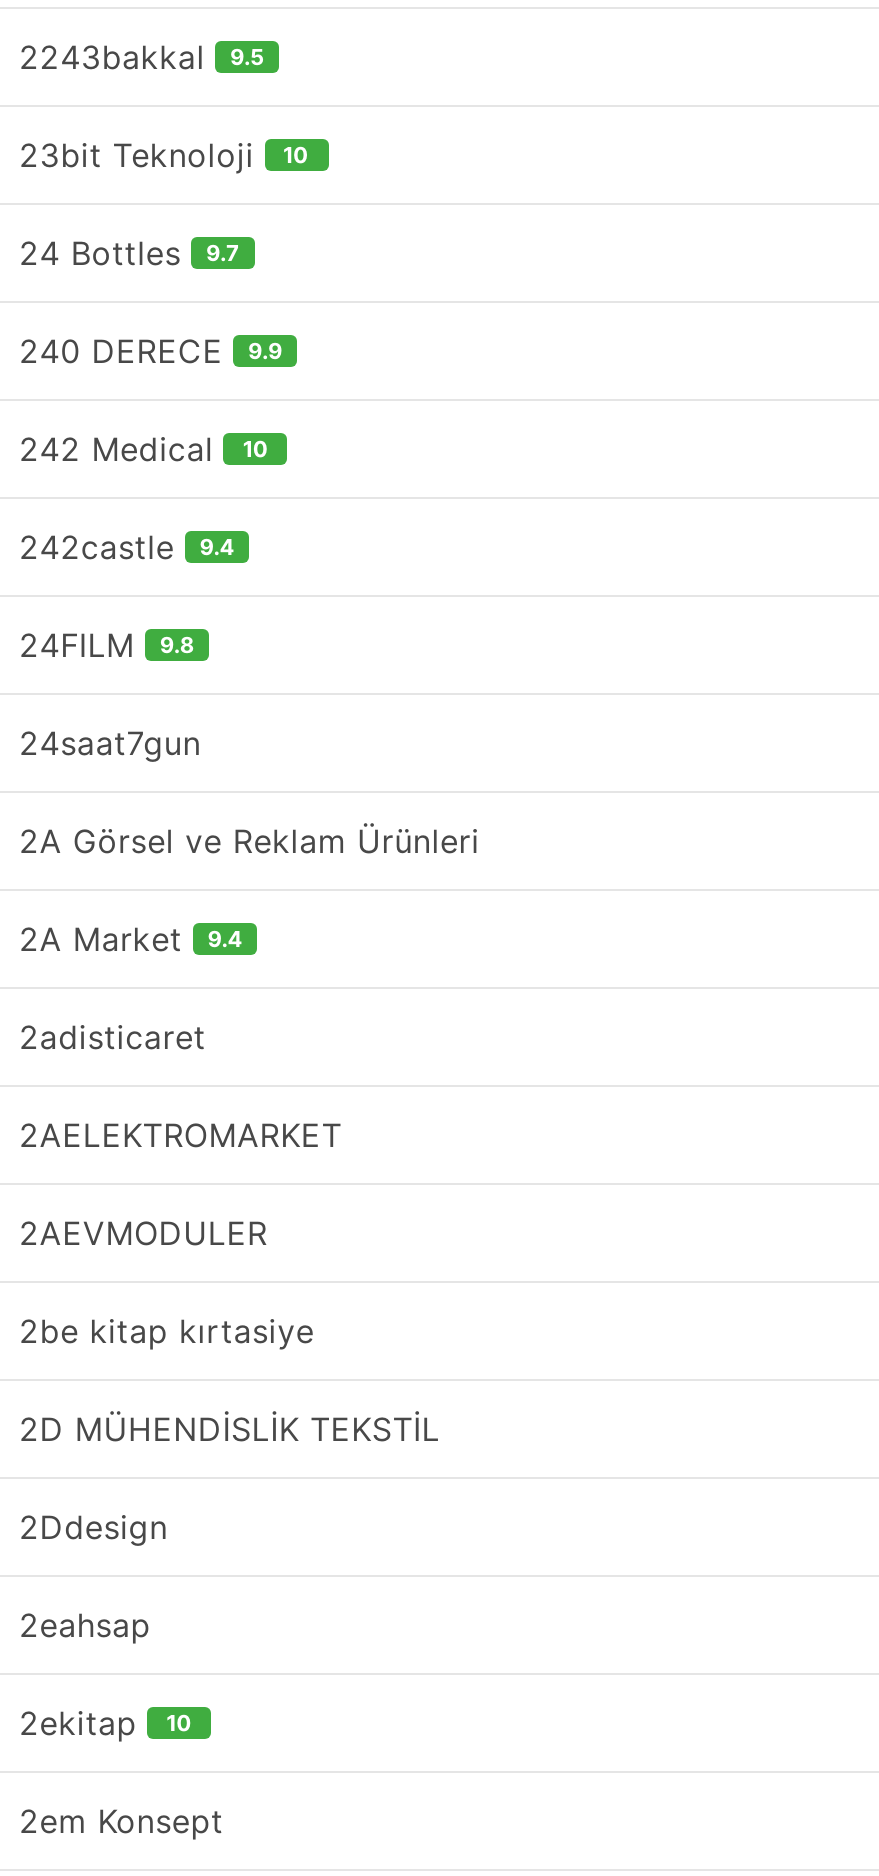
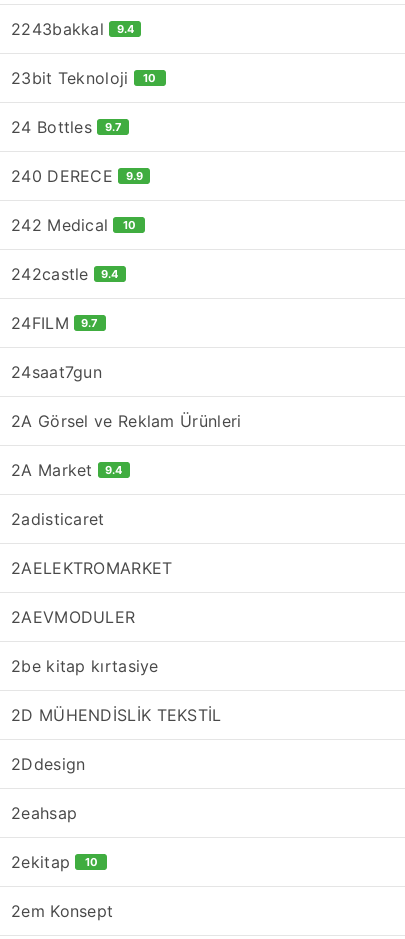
- 2243bakkal 9.5
+ 2243bakkal 9.4

- 24FILM 9.8
+ 24FILM 9.7
